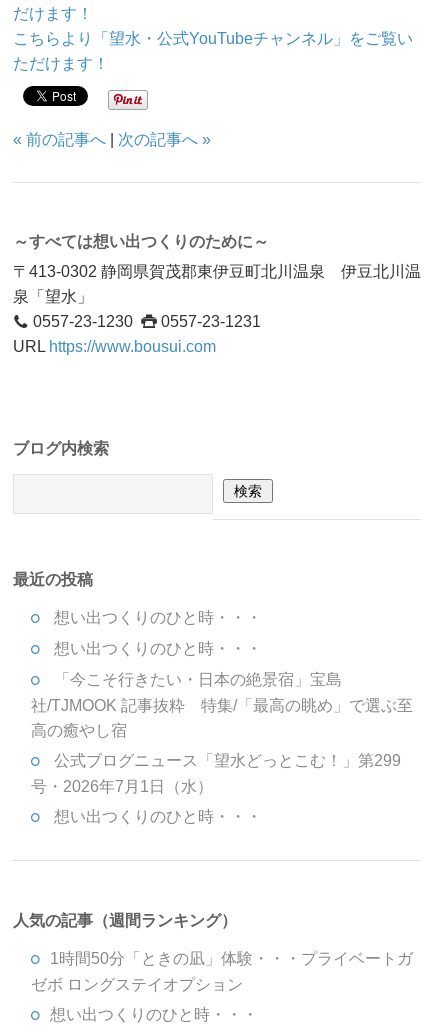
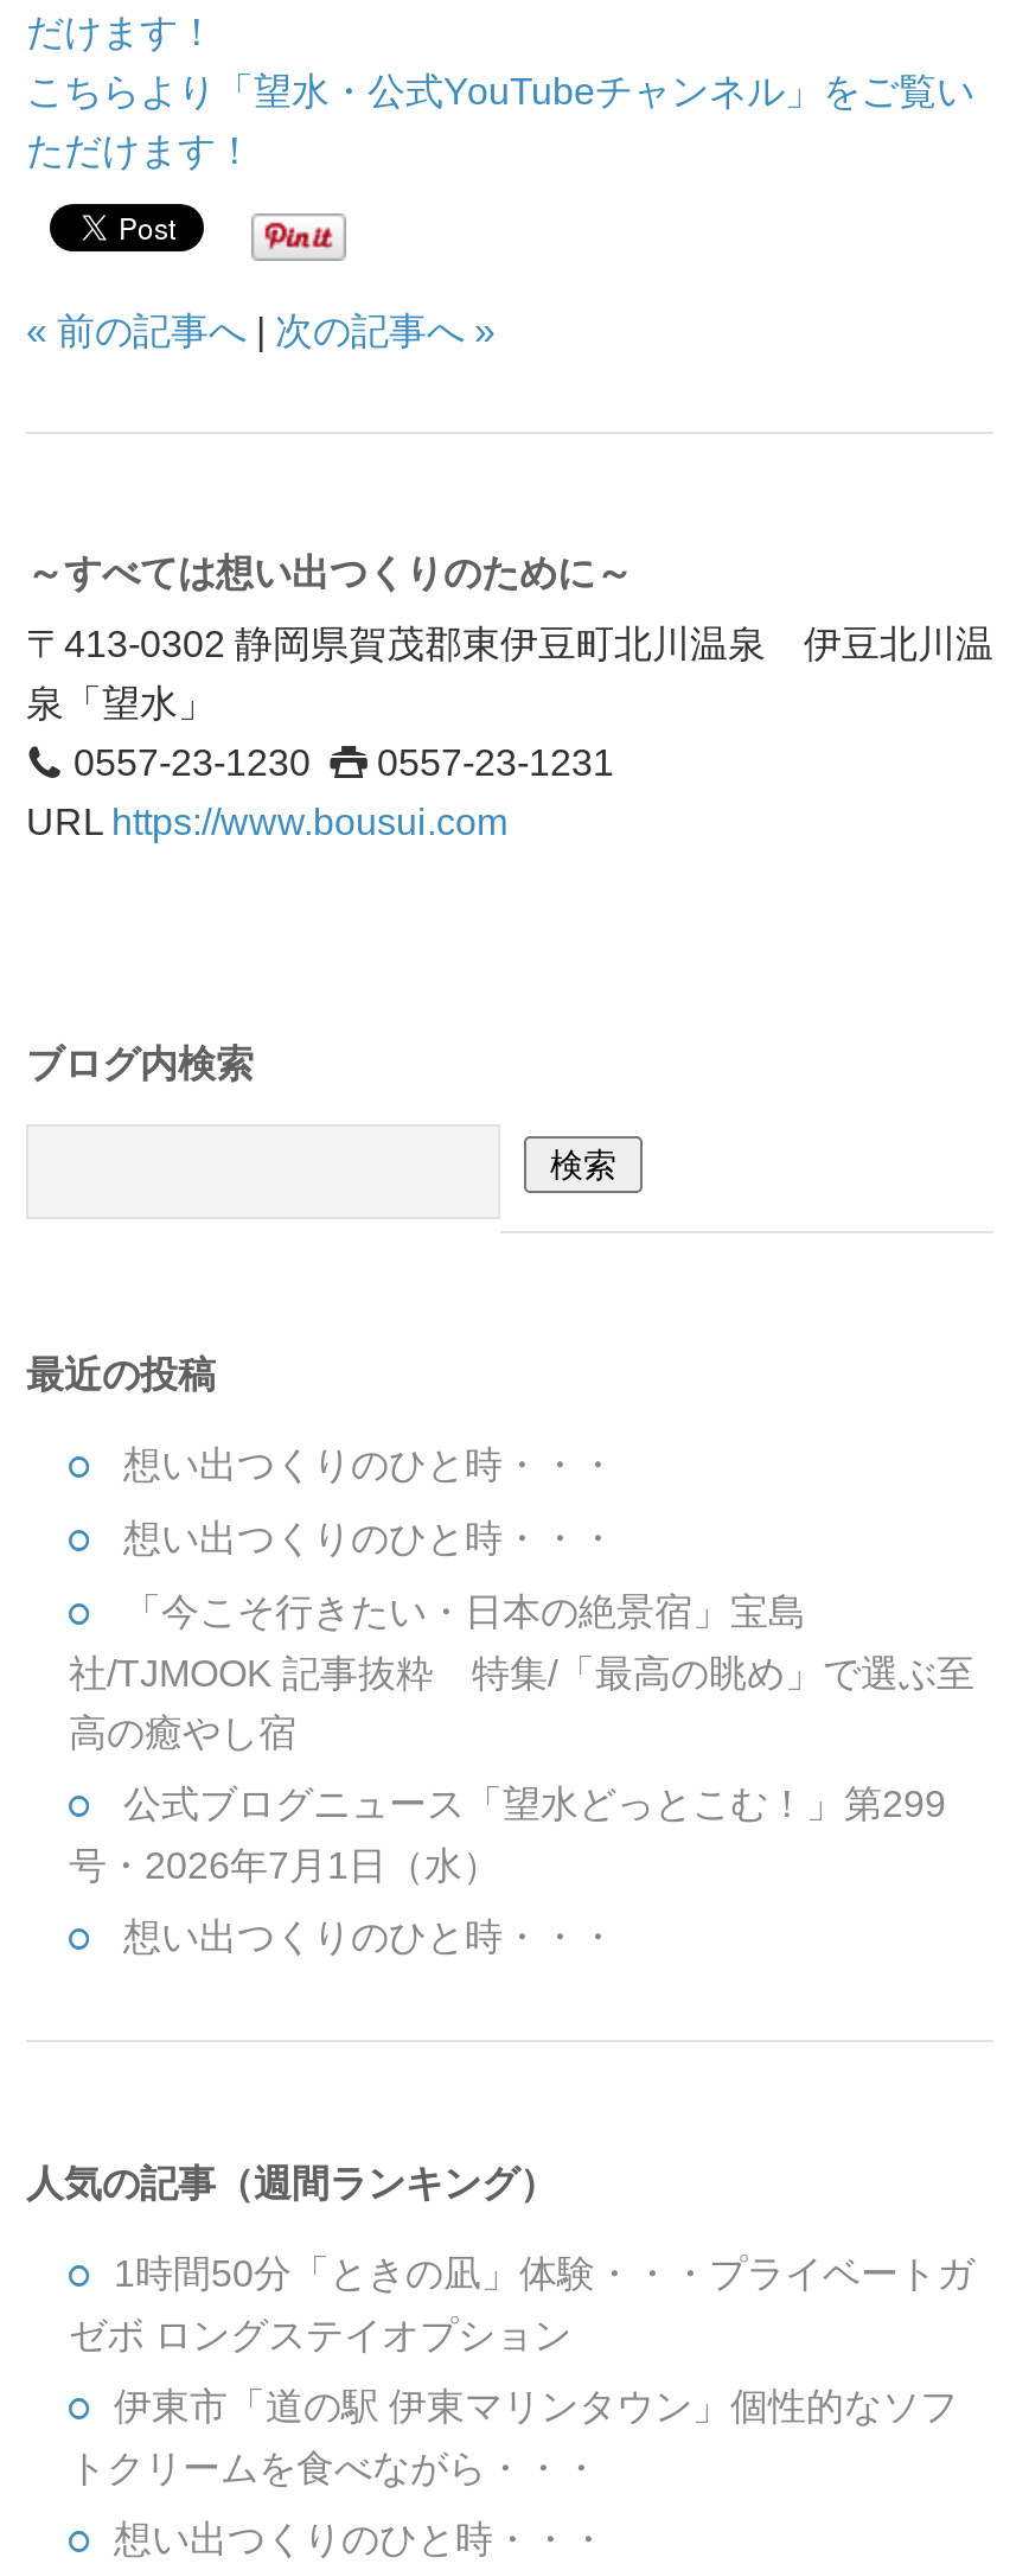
+ 伊東市「道の駅 伊東マリンタウン」個性的なソフ
+ トクリームを食べながら・・・
